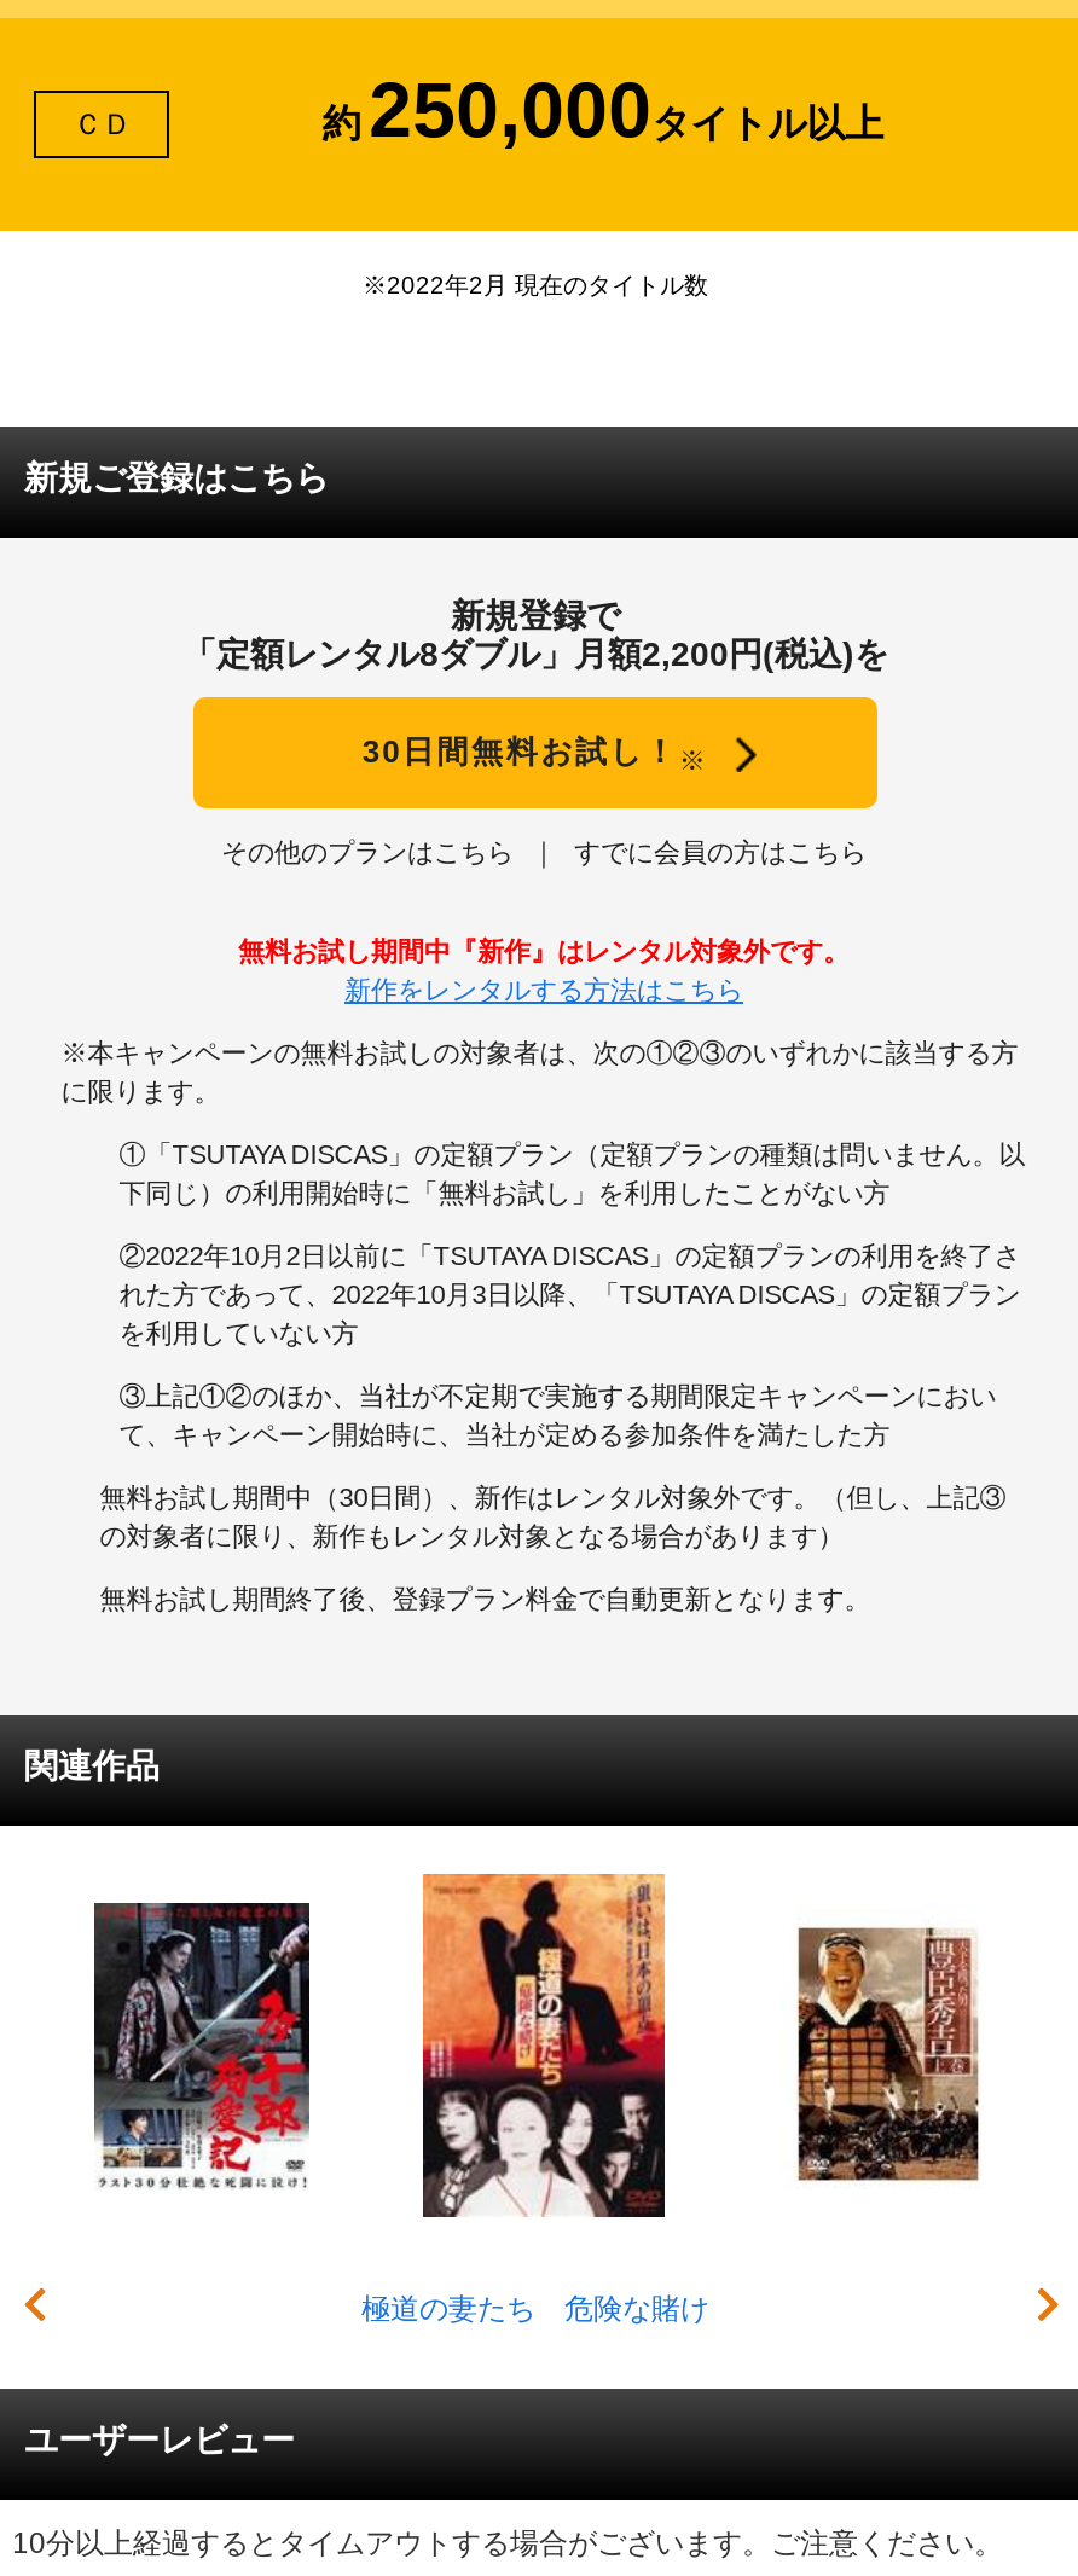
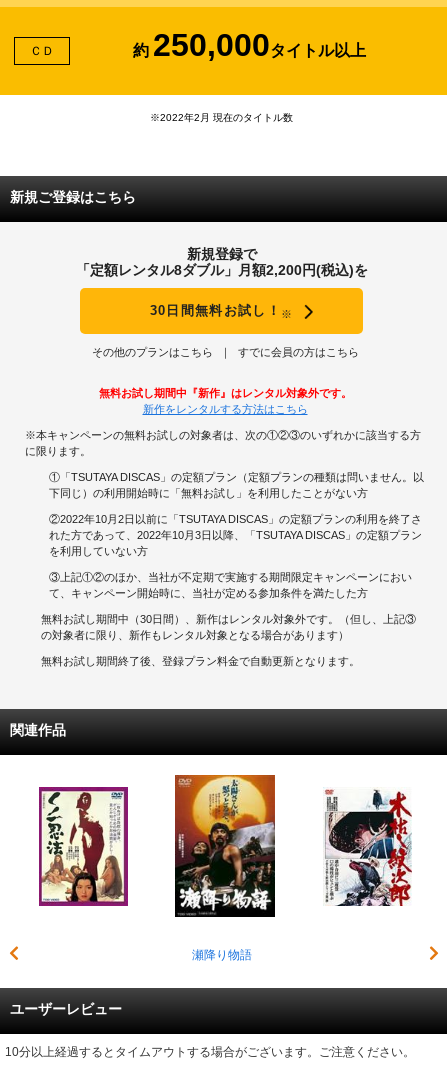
- [image]
- 極道の妻たち 危険な賭け
+ [image]
+ 瀬降り物語

- [image]
+ [image]

- [image]
+ [image]
